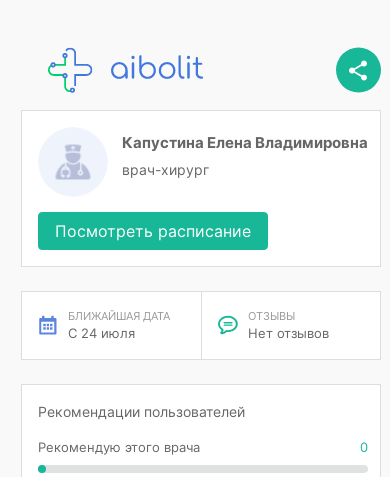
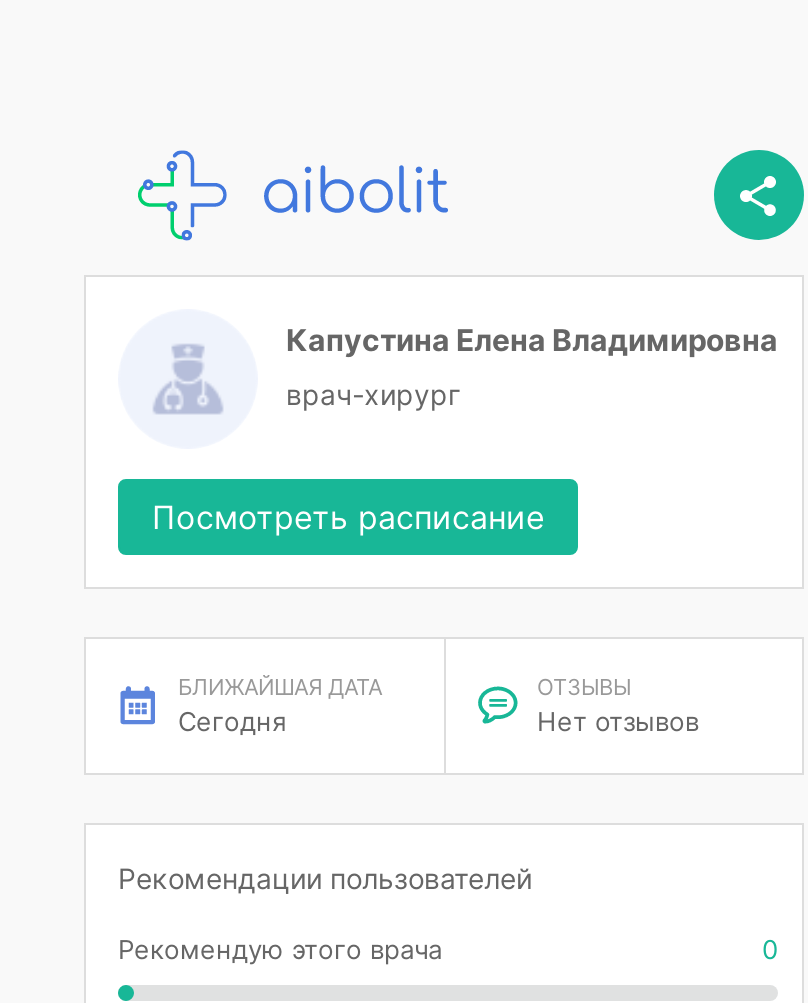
- С 24 июля
+ Сегодня
